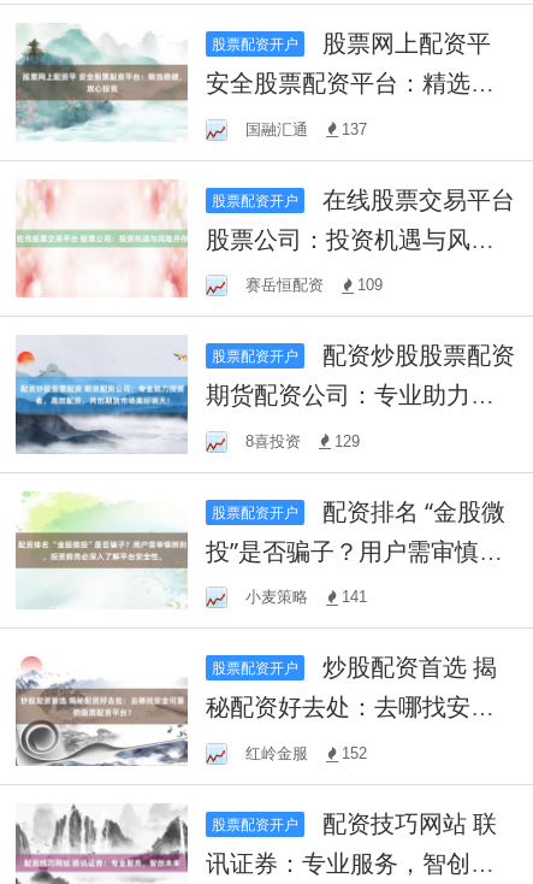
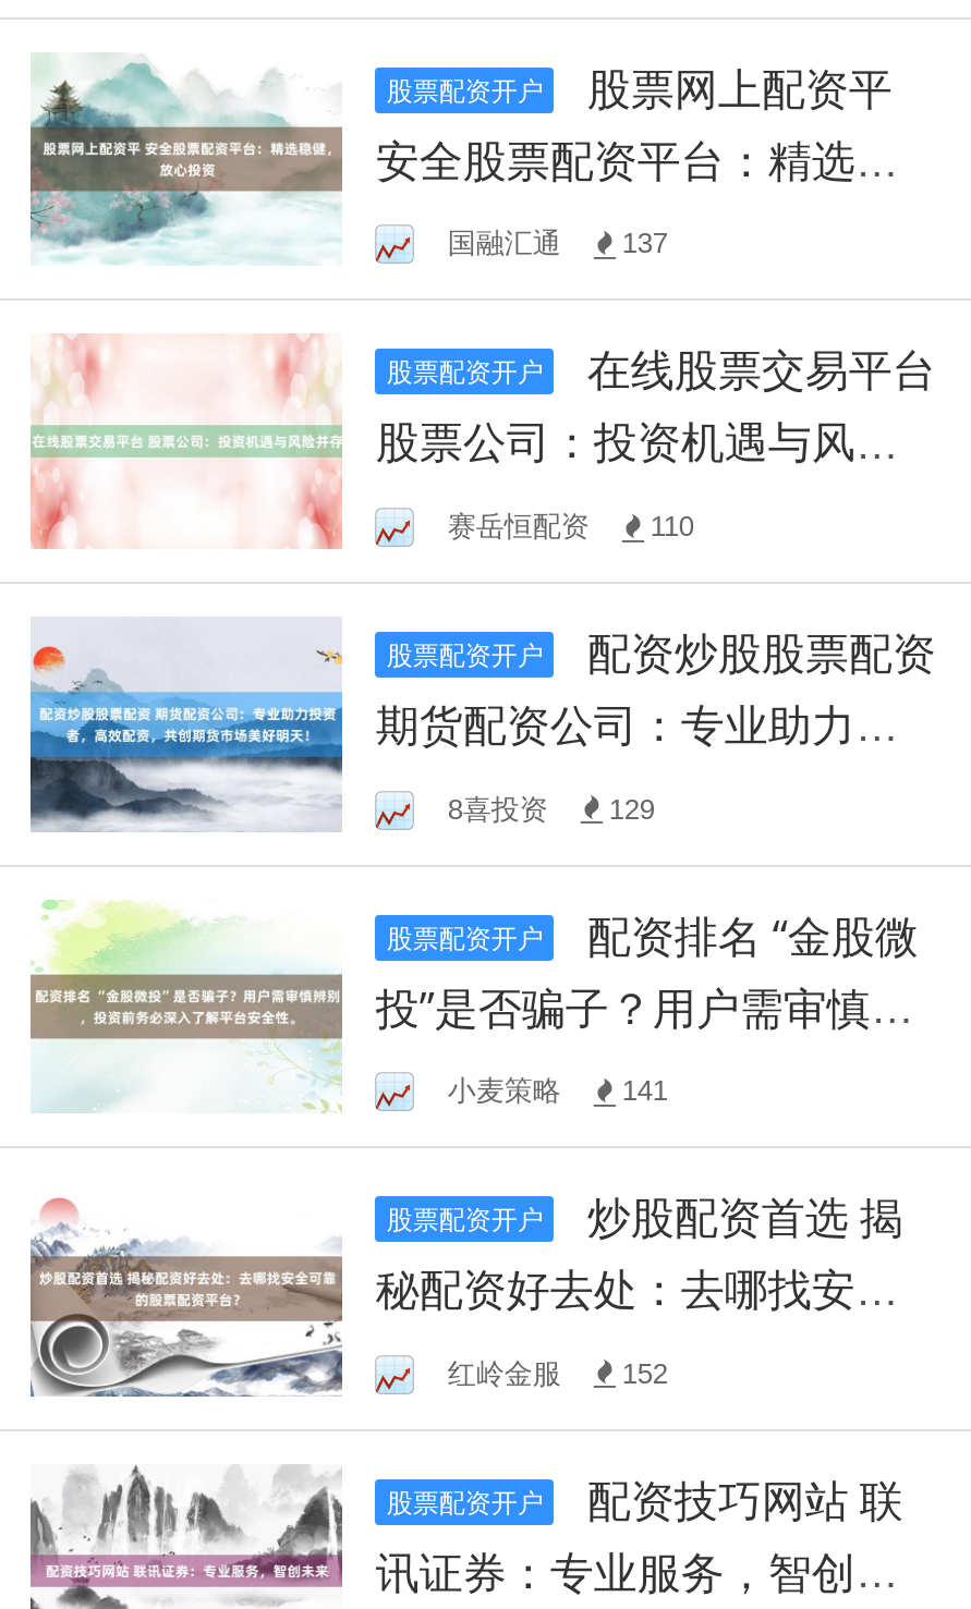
- 109
+ 110
